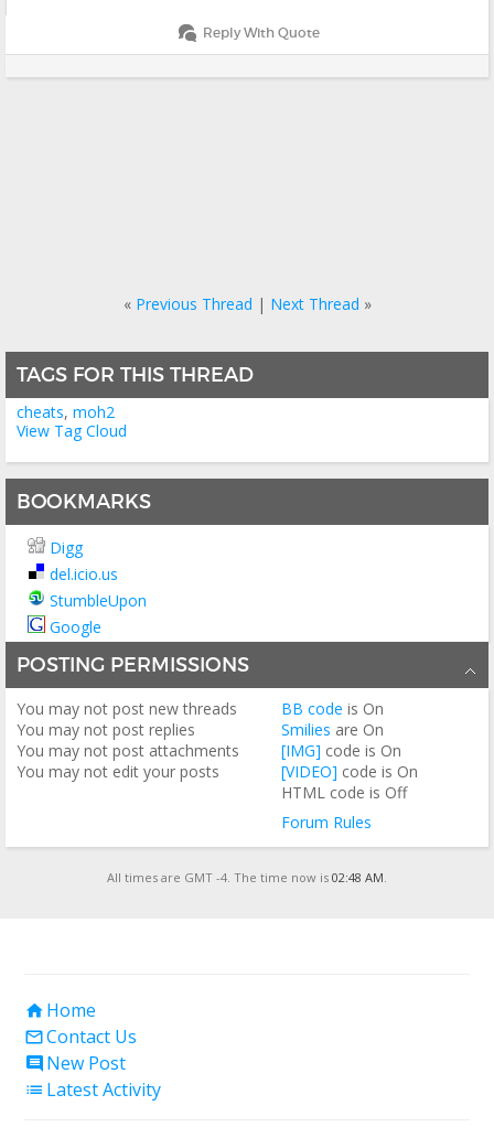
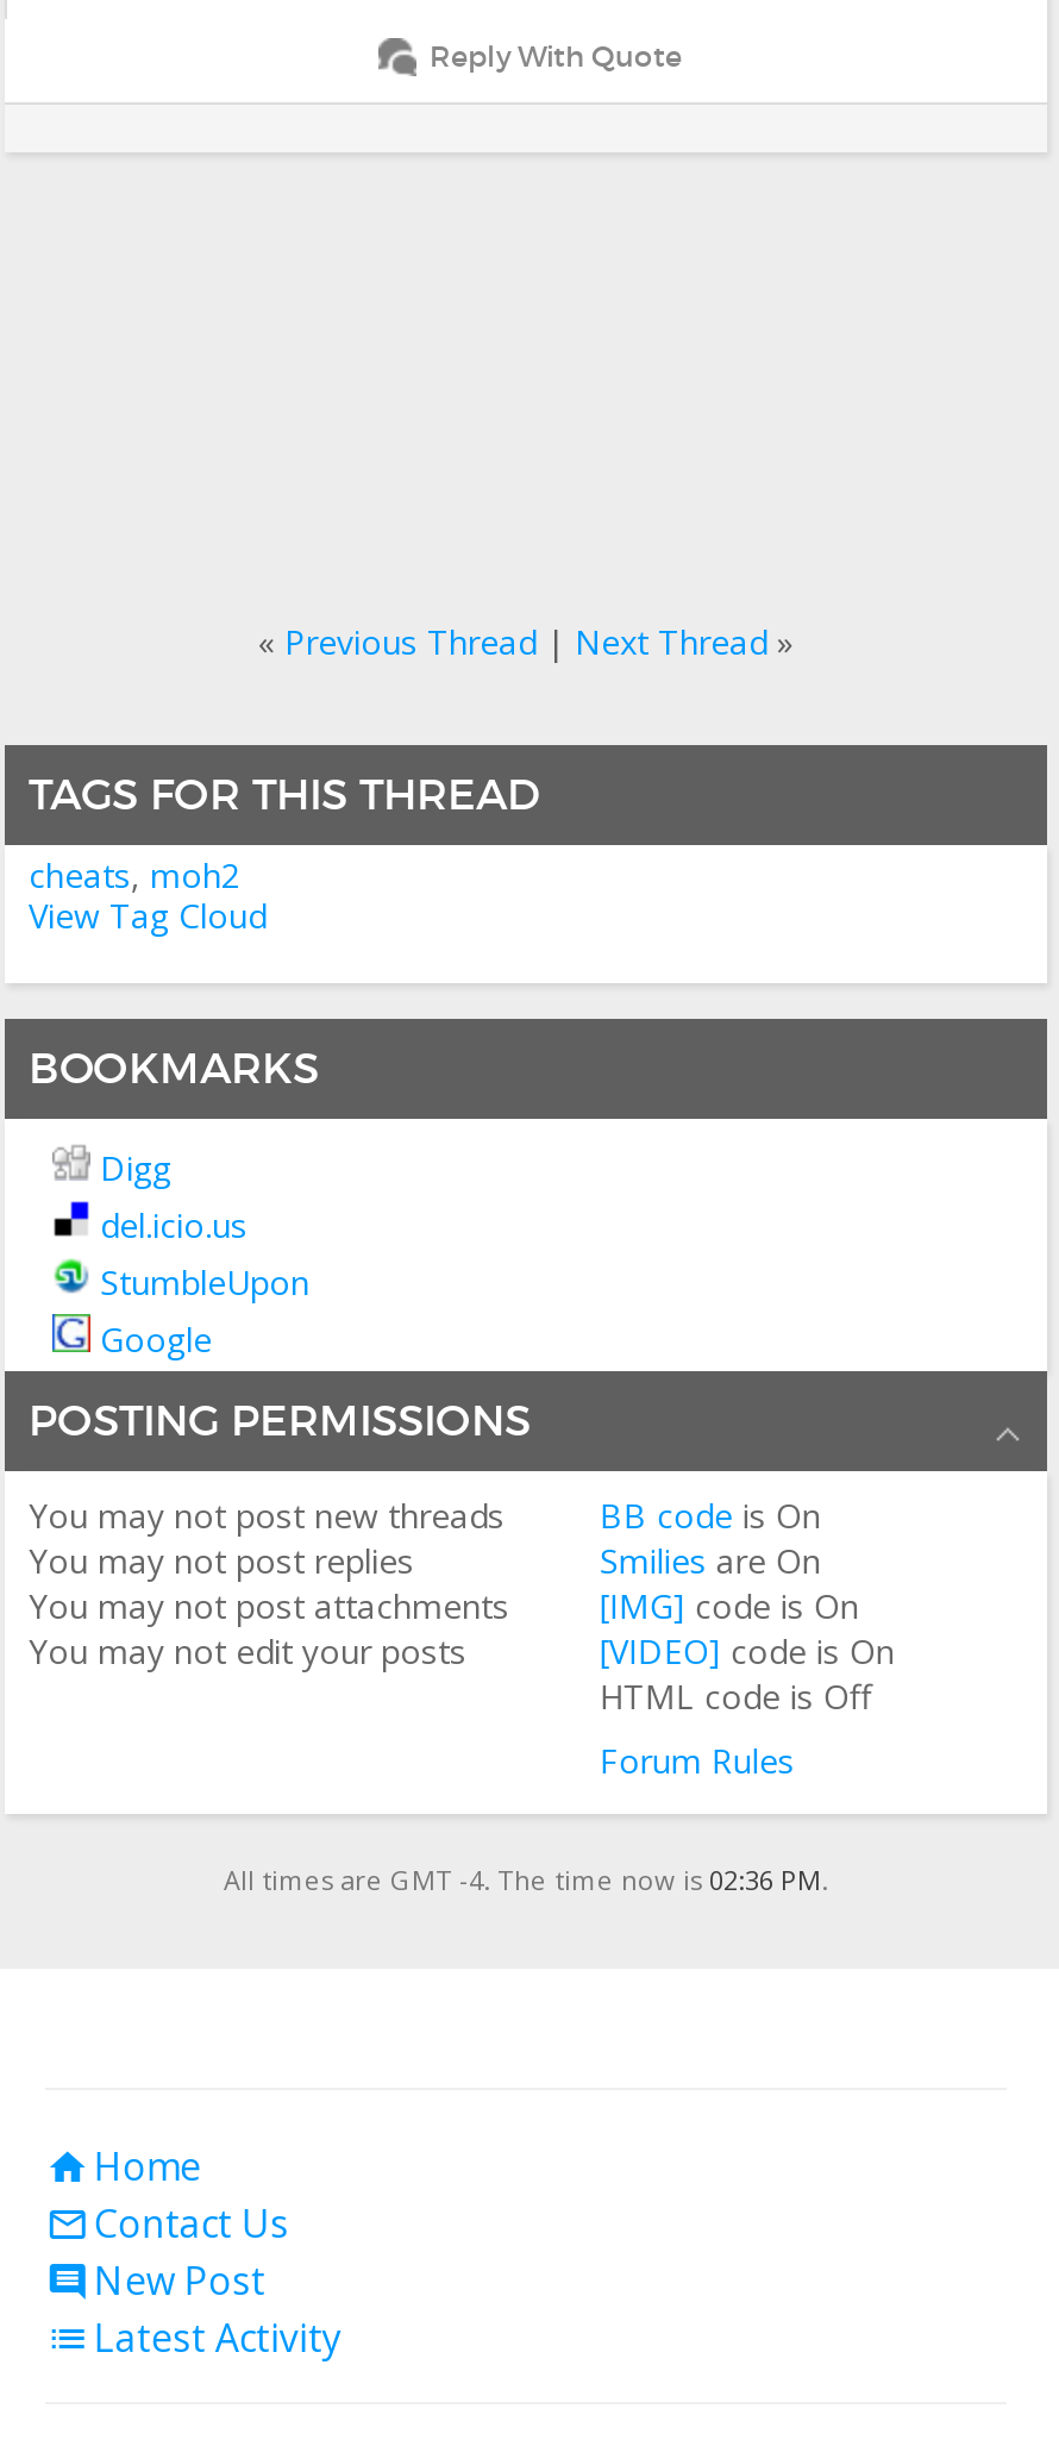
- All times are GMT -4. The time now is 02:48 AM.
+ All times are GMT -4. The time now is 02:36 PM.
